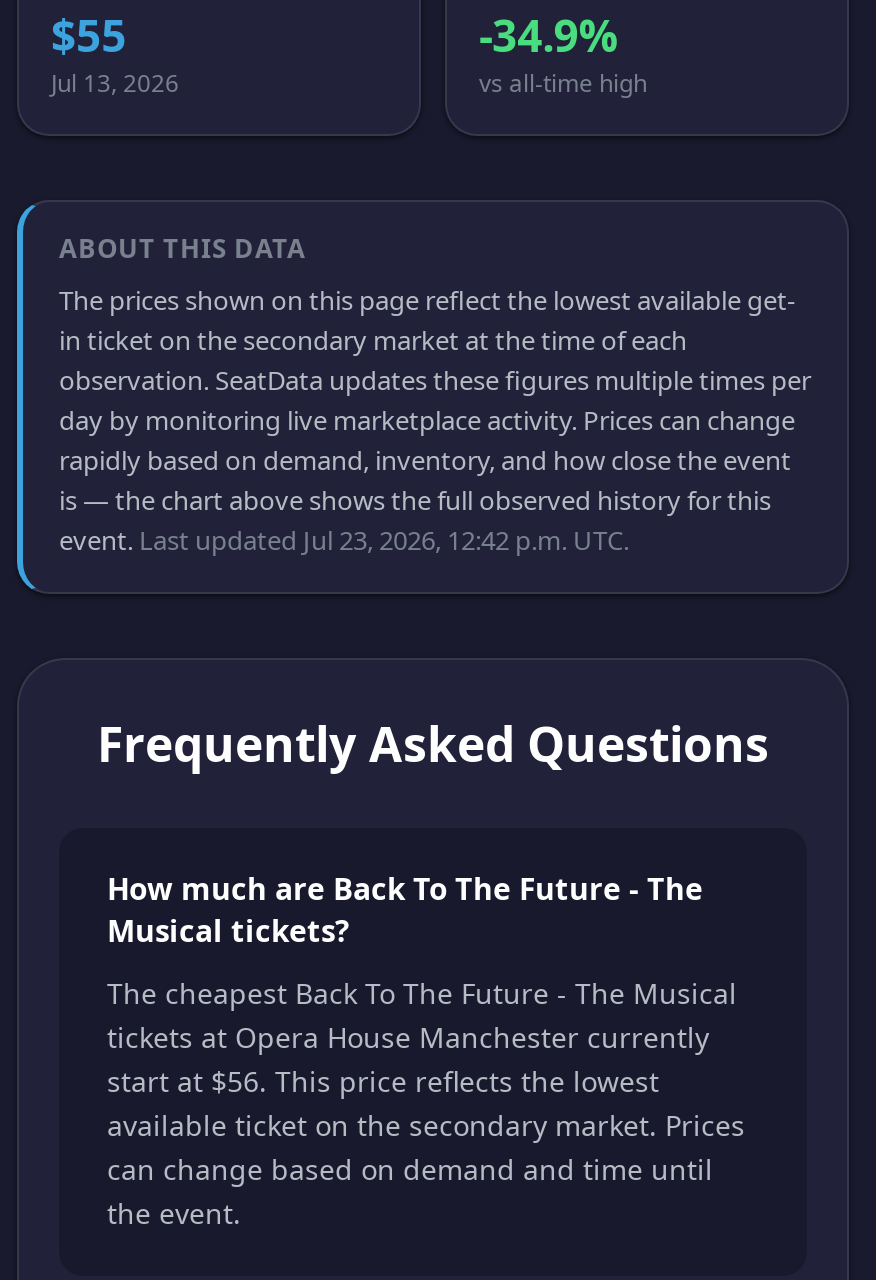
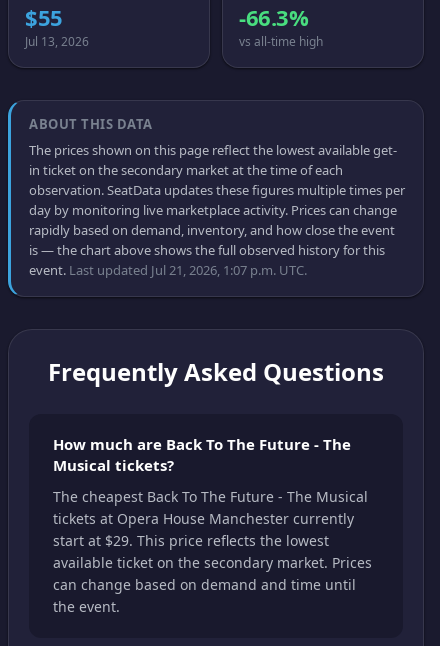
- -34.9%
+ -66.3%

- event. Last updated Jul 23, 2026, 12:42 p.m. UTC.
+ event. Last updated Jul 21, 2026, 1:07 p.m. UTC.

- start at $56. This price reflects the lowest
+ start at $29. This price reflects the lowest
